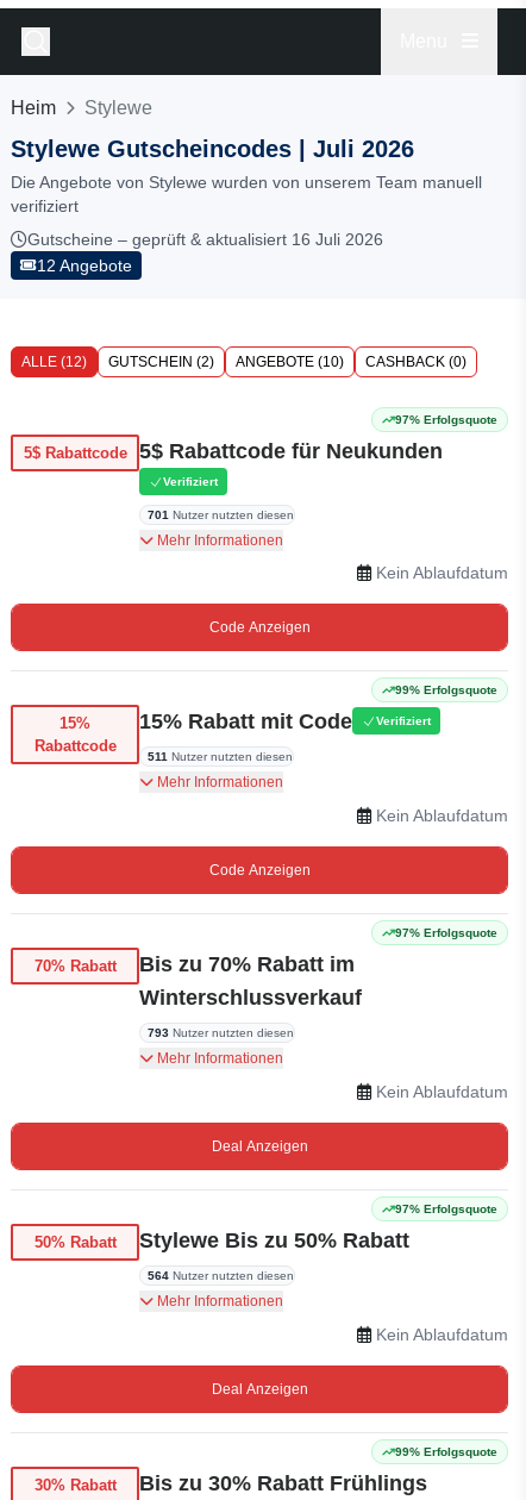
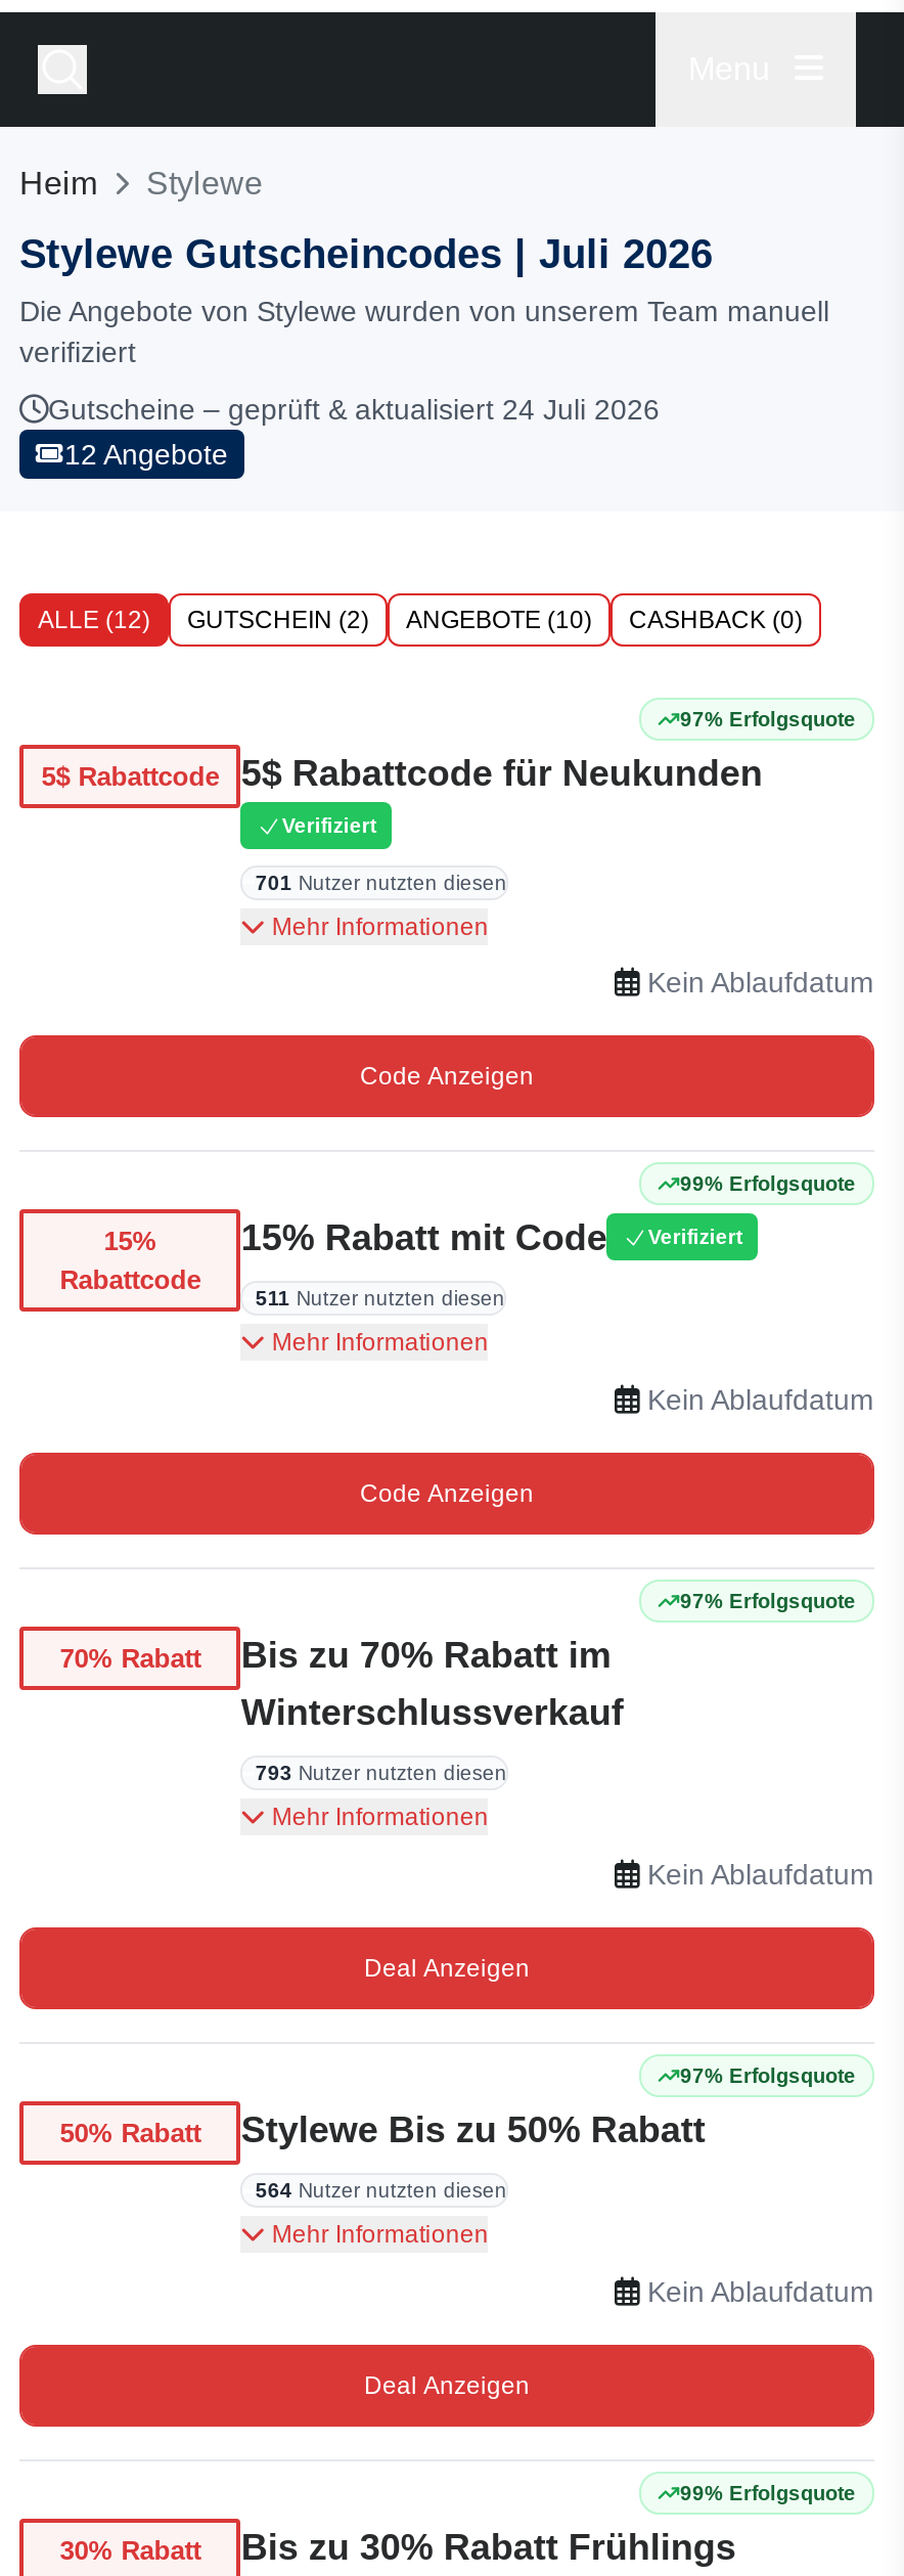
- Gutscheine – geprüft & aktualisiert 16 Juli 2026
+ Gutscheine – geprüft & aktualisiert 24 Juli 2026
